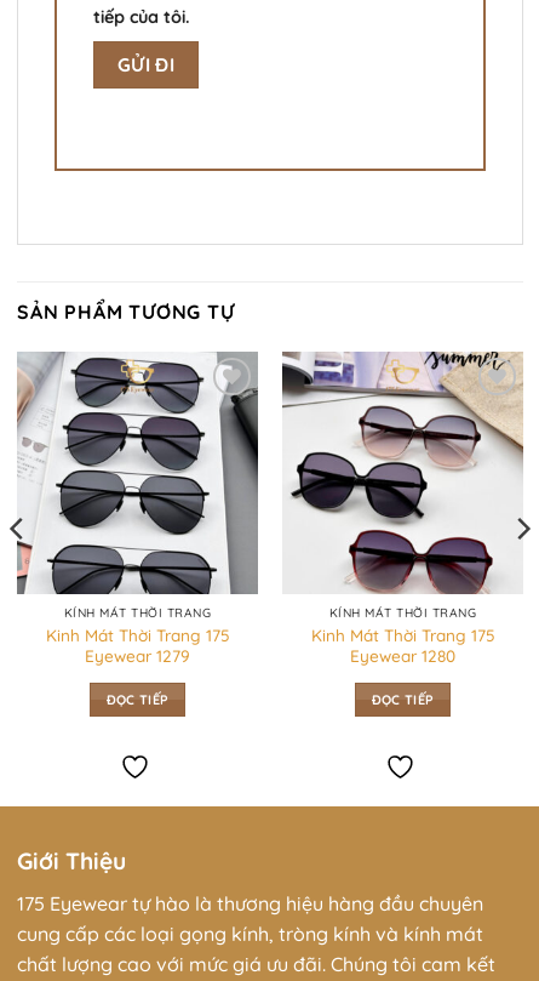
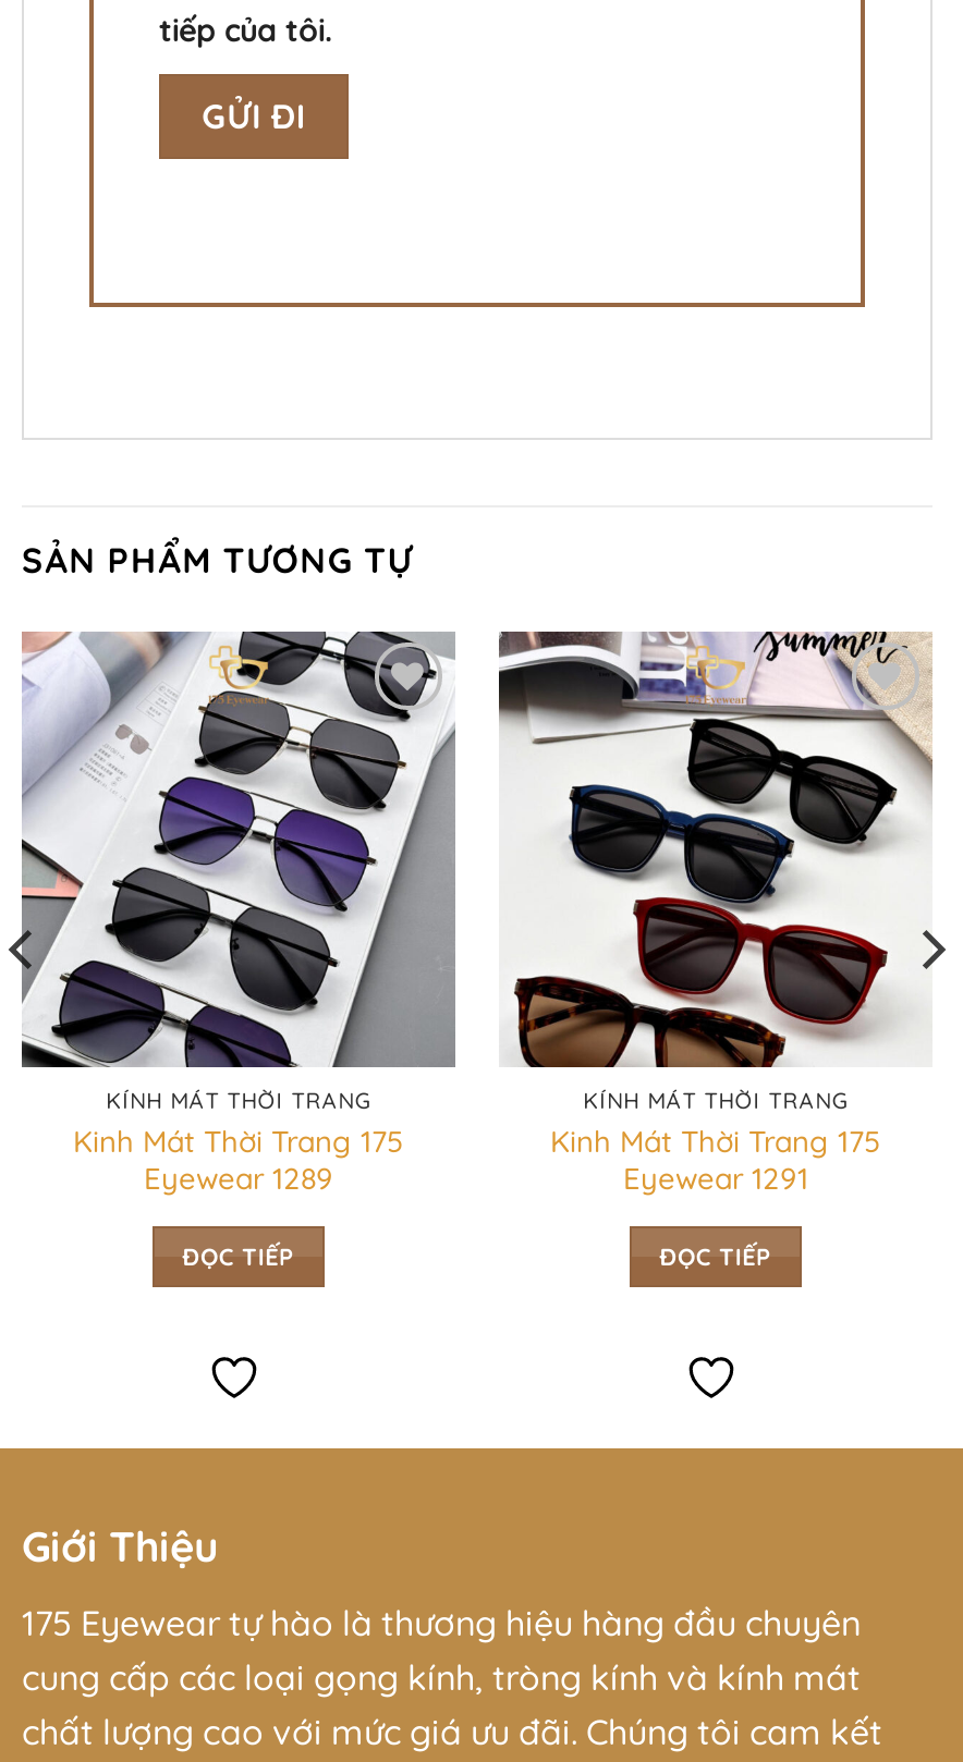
- [image]
+ [image]

- [image]
+ [image]

- Eyewear 1279
+ Eyewear 1289

- Eyewear 1280
+ Eyewear 1291
